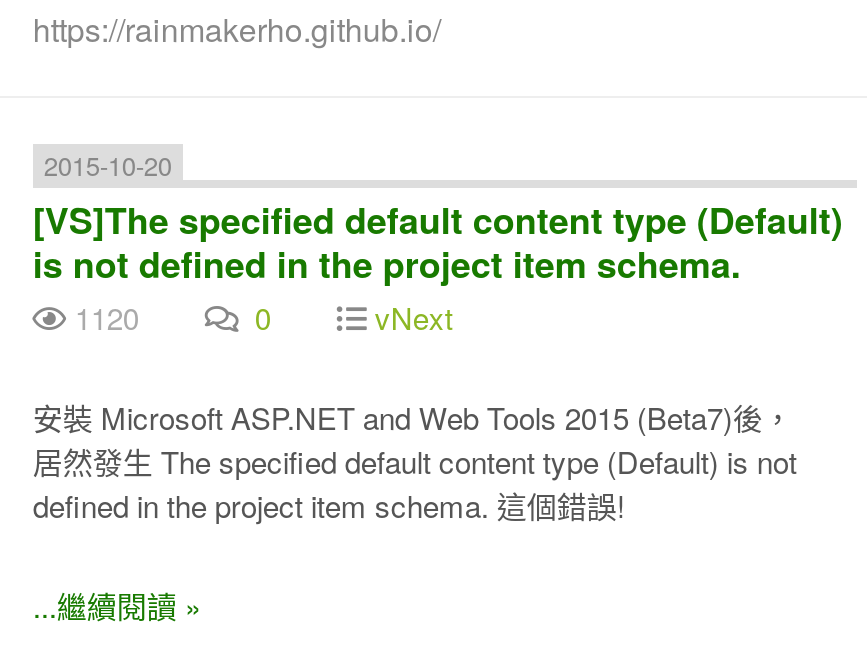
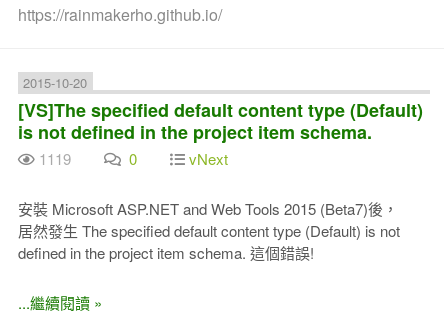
- 1120
+ 1119
